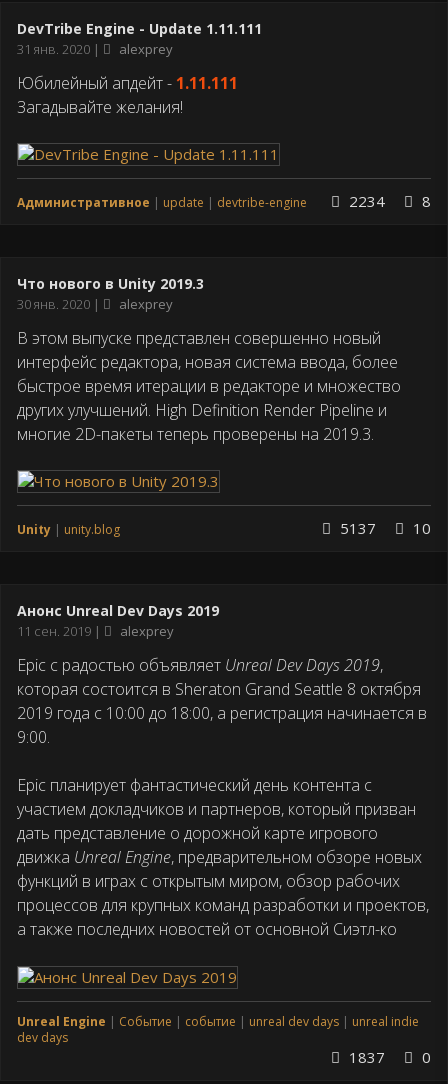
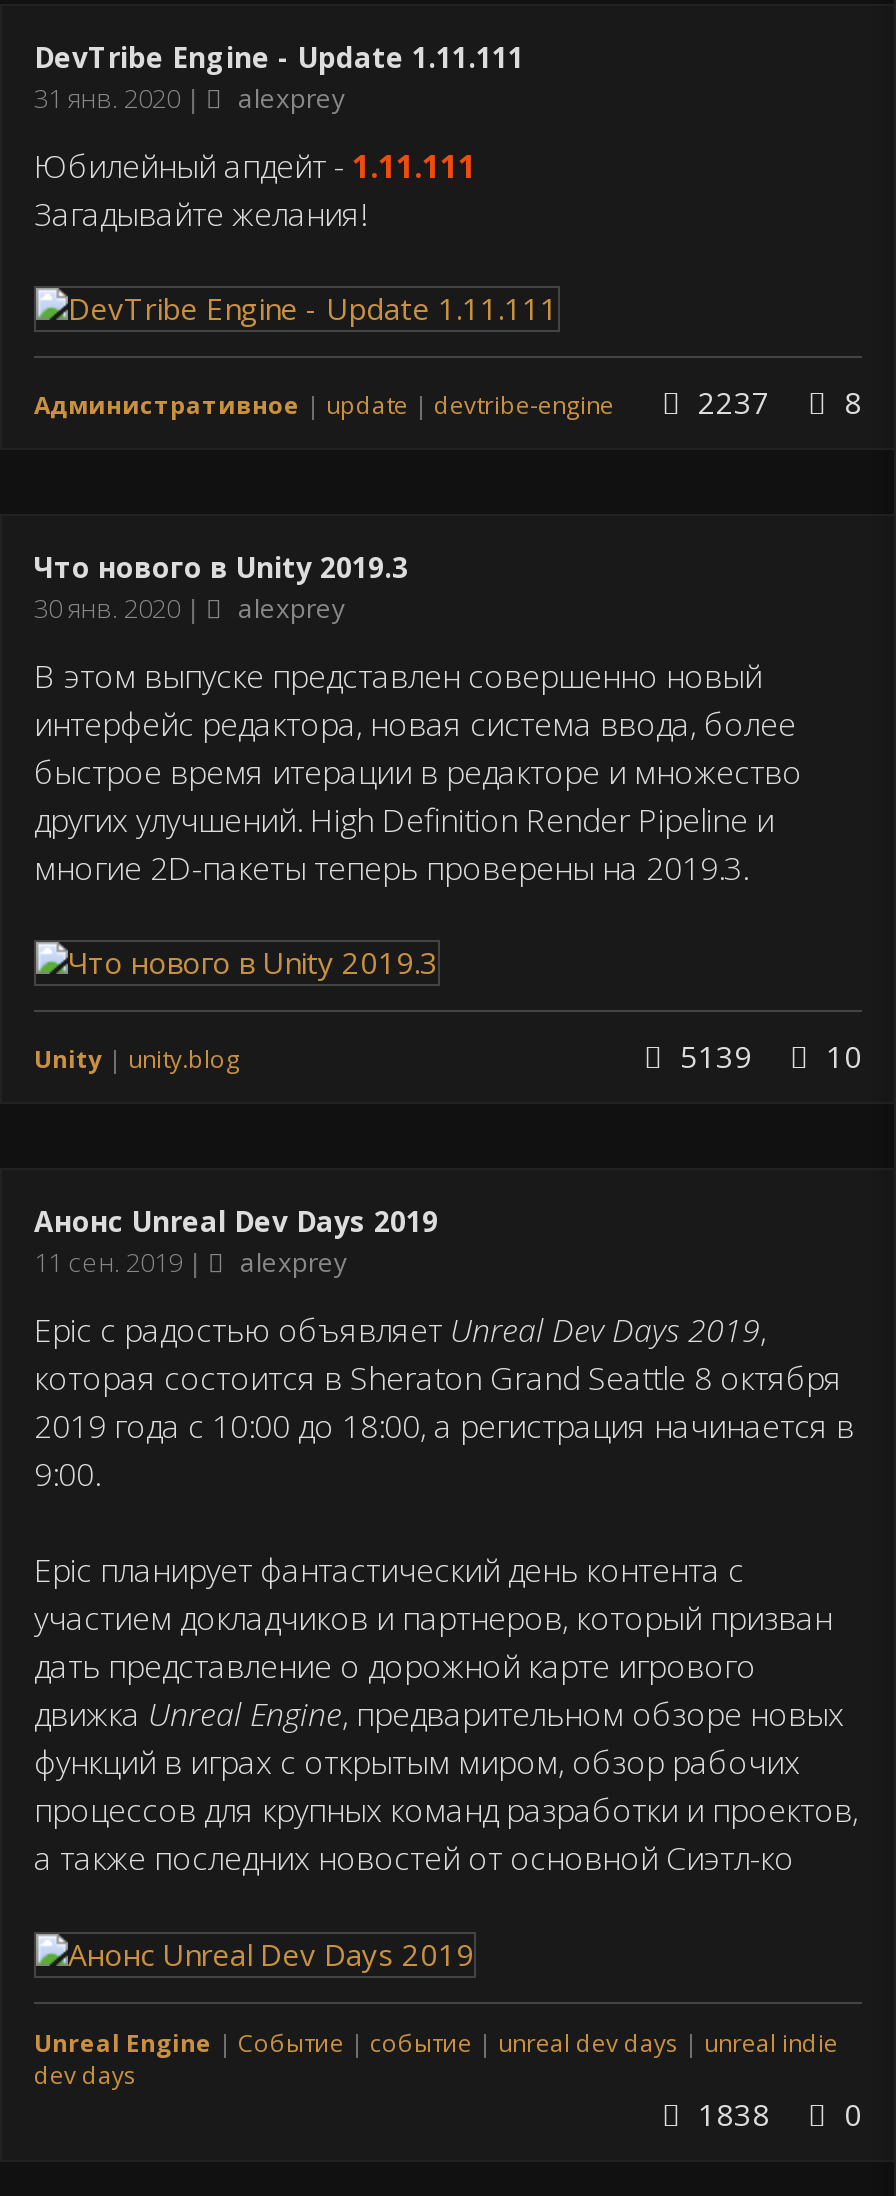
- 2234 8
+ 2237 8

- 5137 10
+ 5139 10

- 1837 0
+ 1838 0
